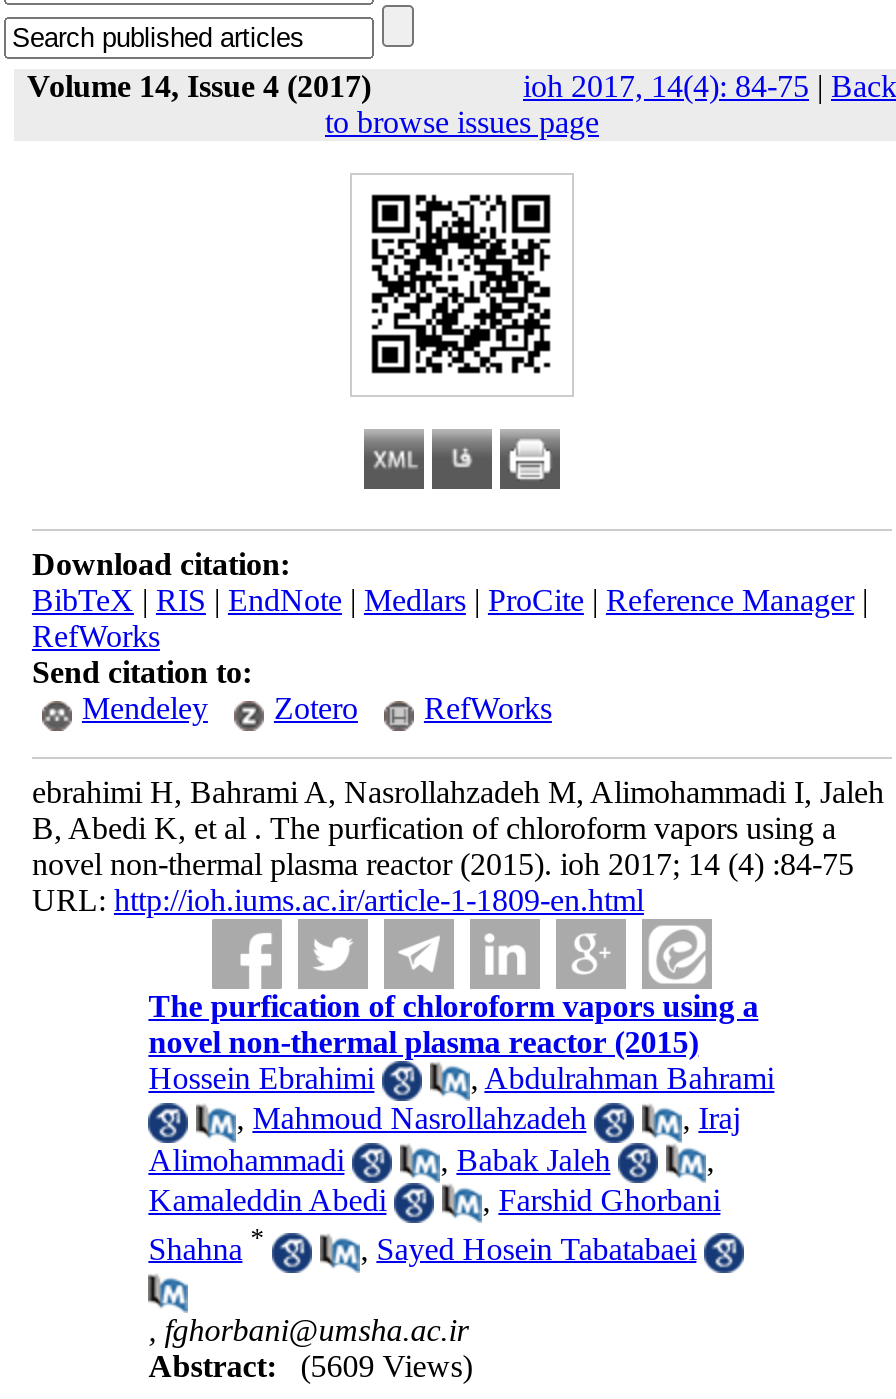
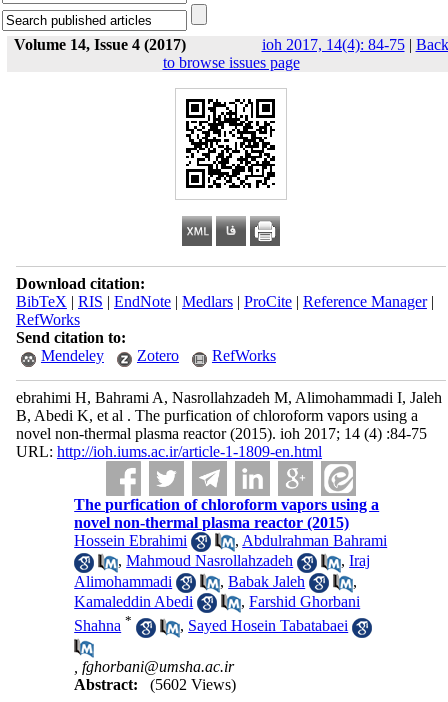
- Abstract: (5609 Views)
+ Abstract: (5602 Views)
